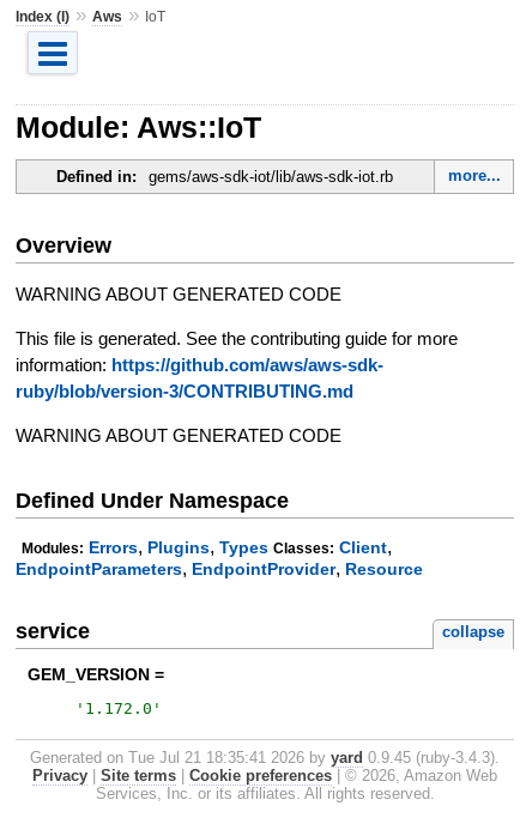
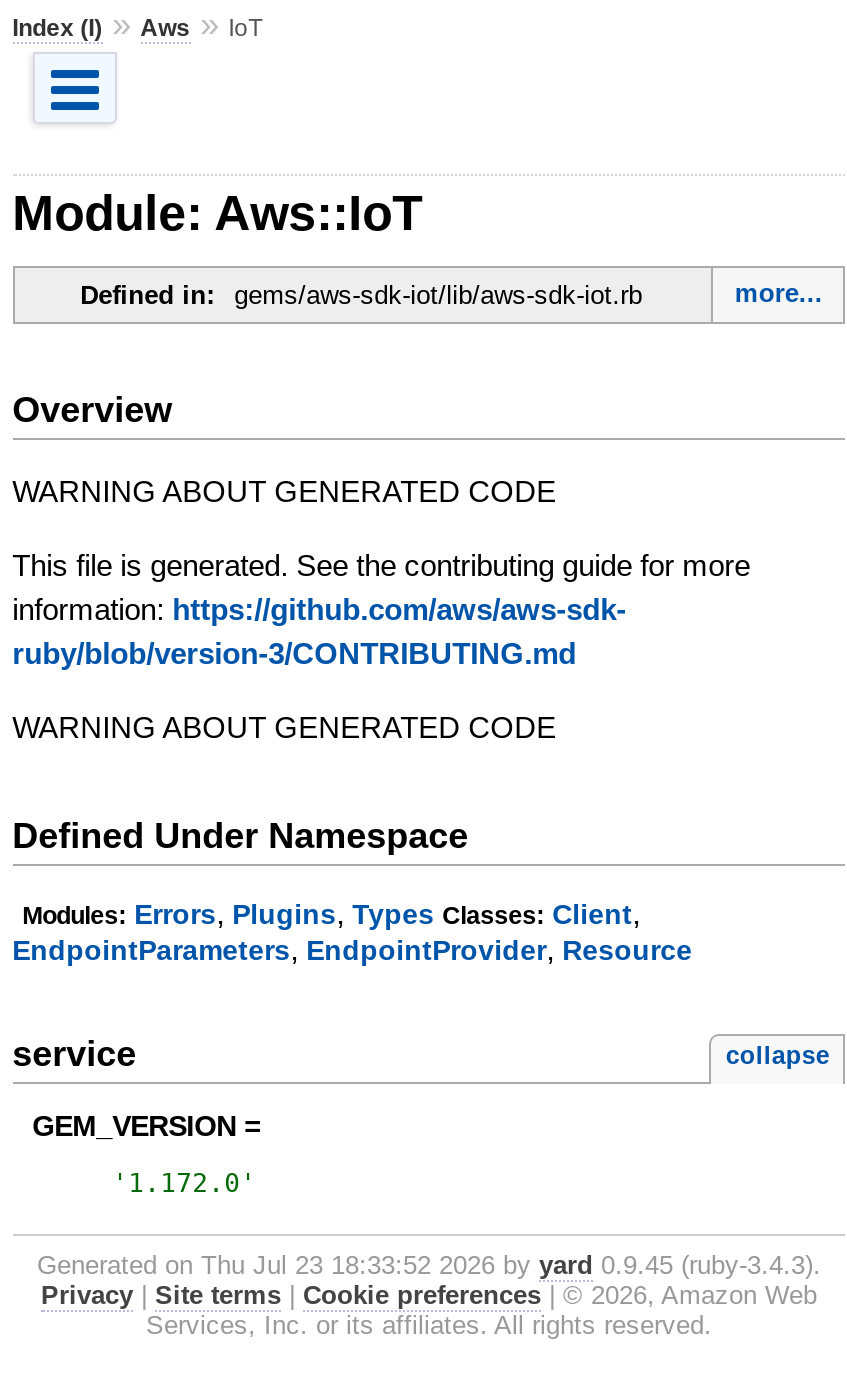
- Generated on Tue Jul 21 18:35:41 2026 by yard 0.9.45 (ruby-3.4.3).
+ Generated on Thu Jul 23 18:33:52 2026 by yard 0.9.45 (ruby-3.4.3).
